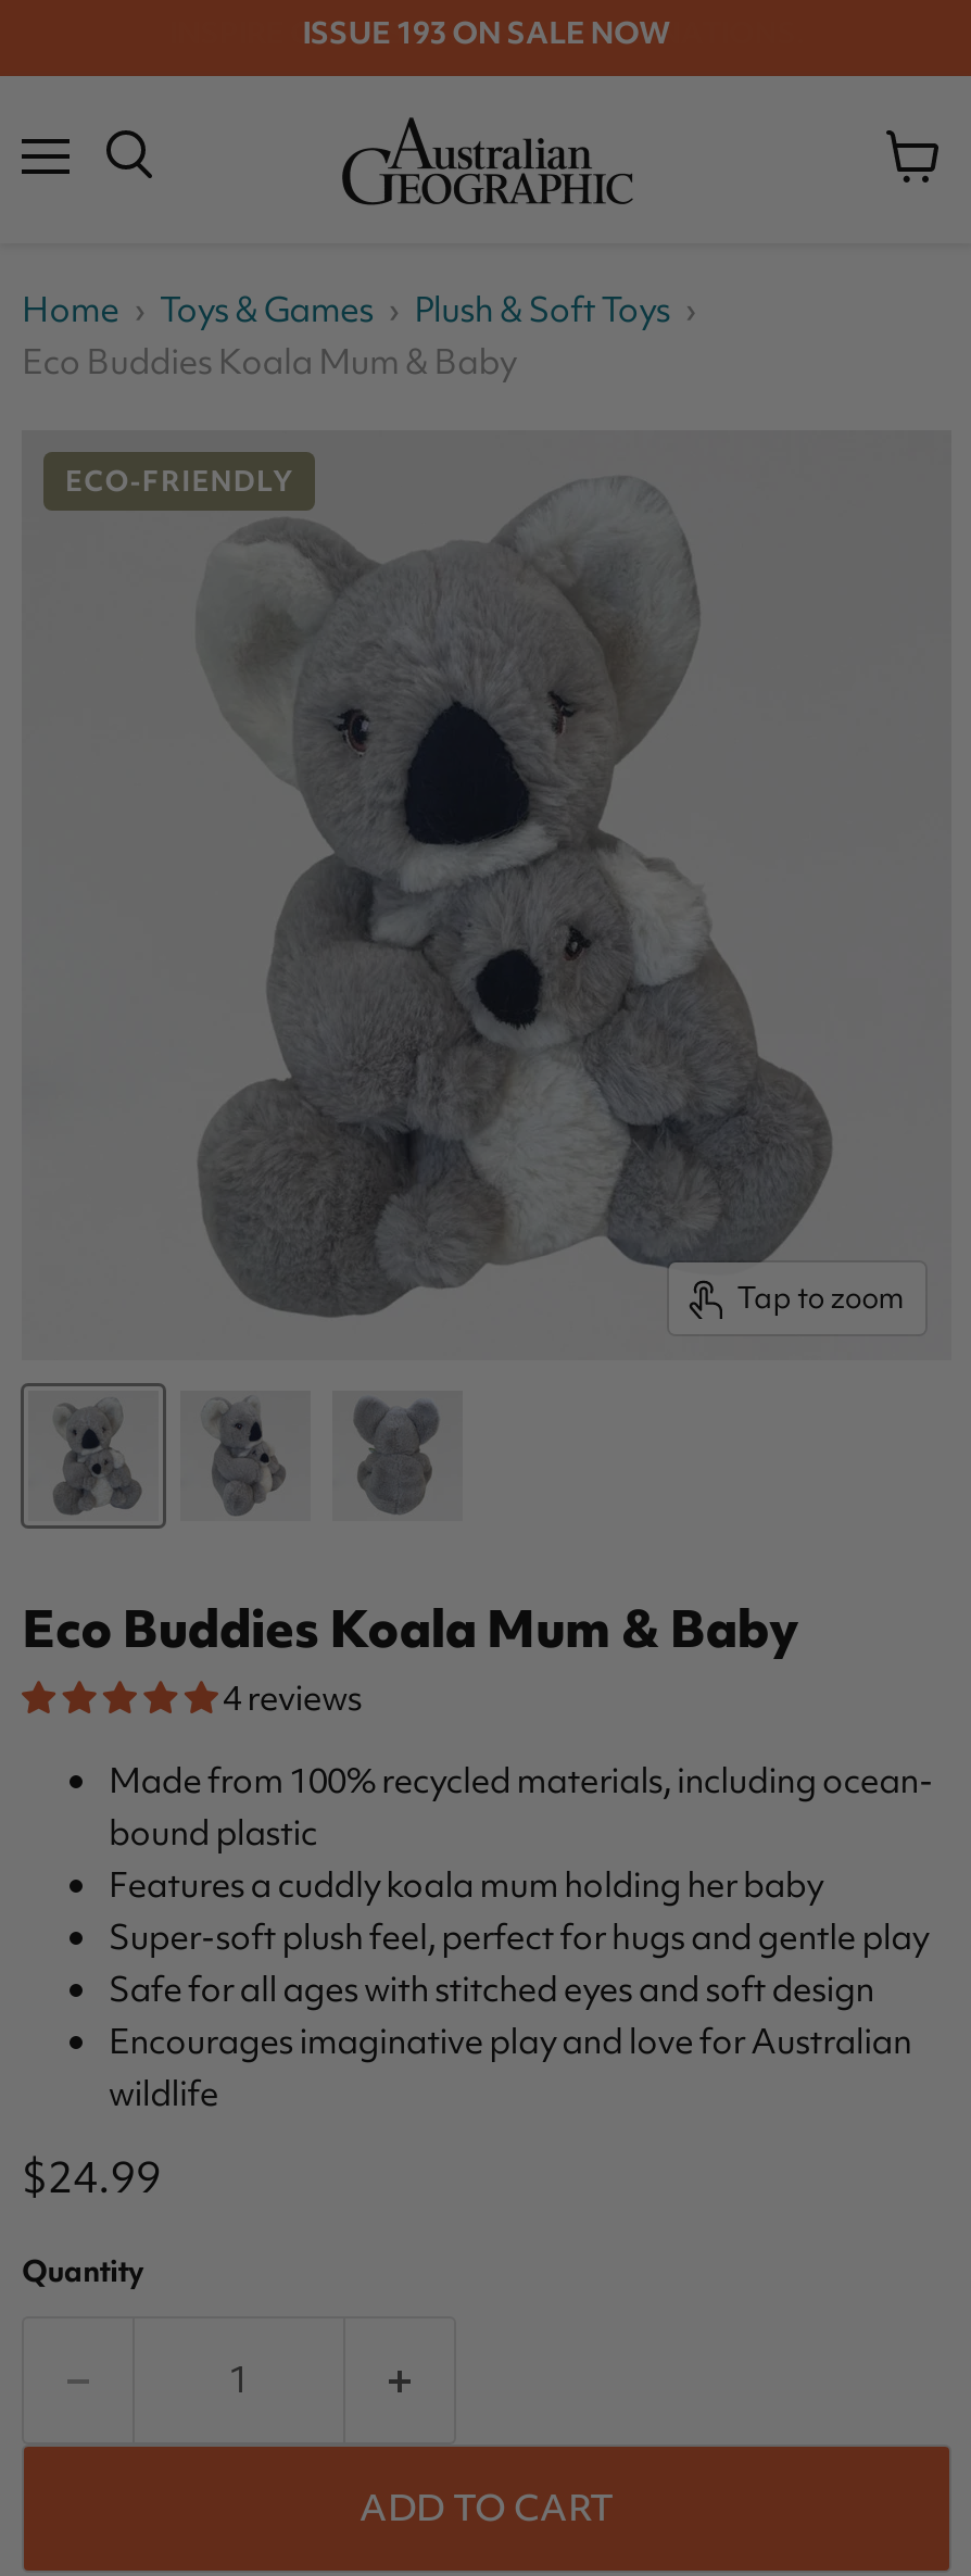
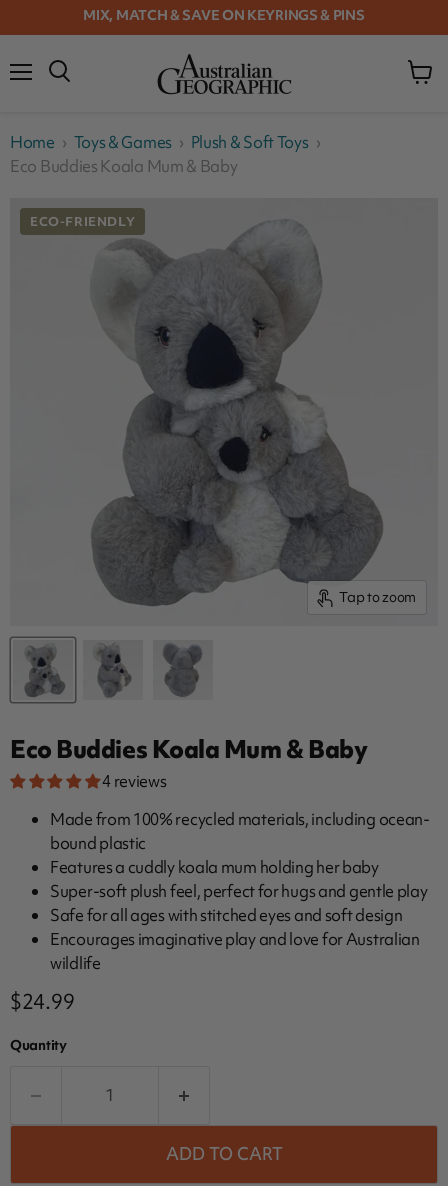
- ISSUE 193 ON SALE NOW
+ MIX, MATCH & SAVE ON KEYRINGS & PINS
